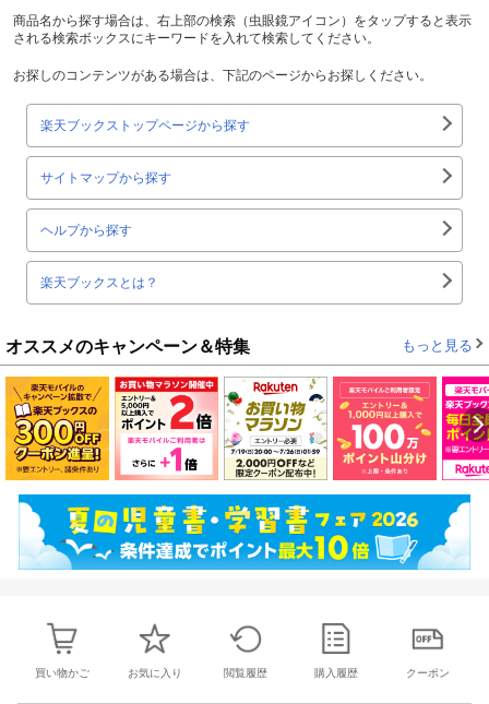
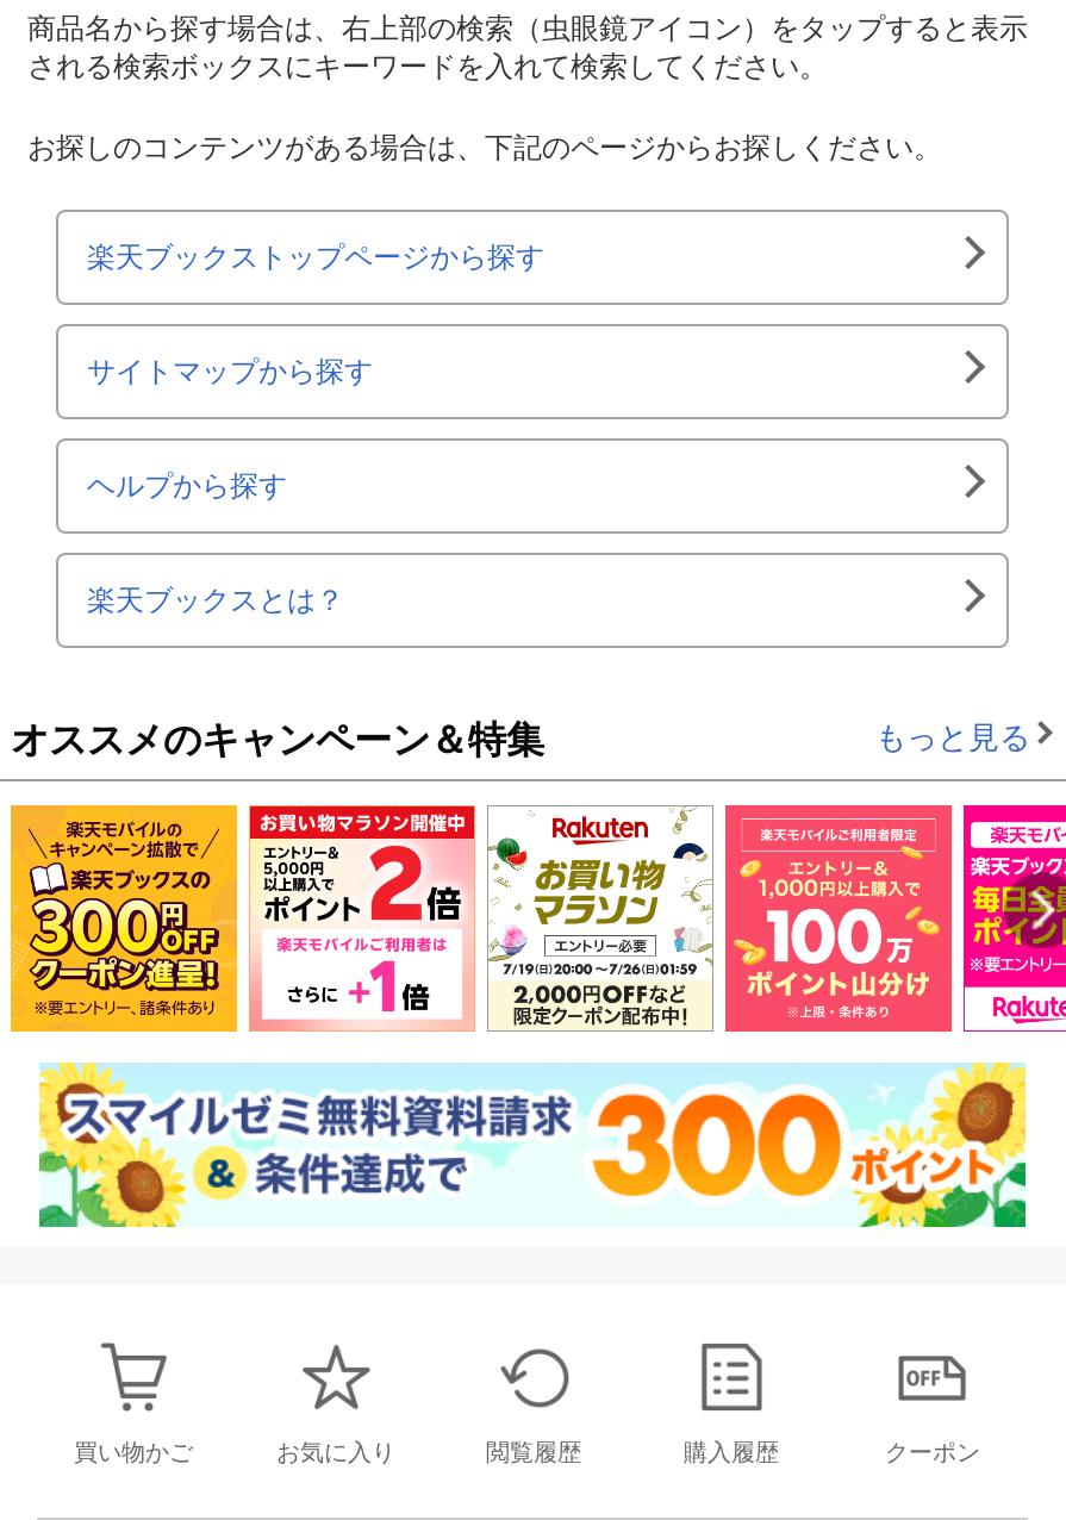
- [image]
+ [image]
